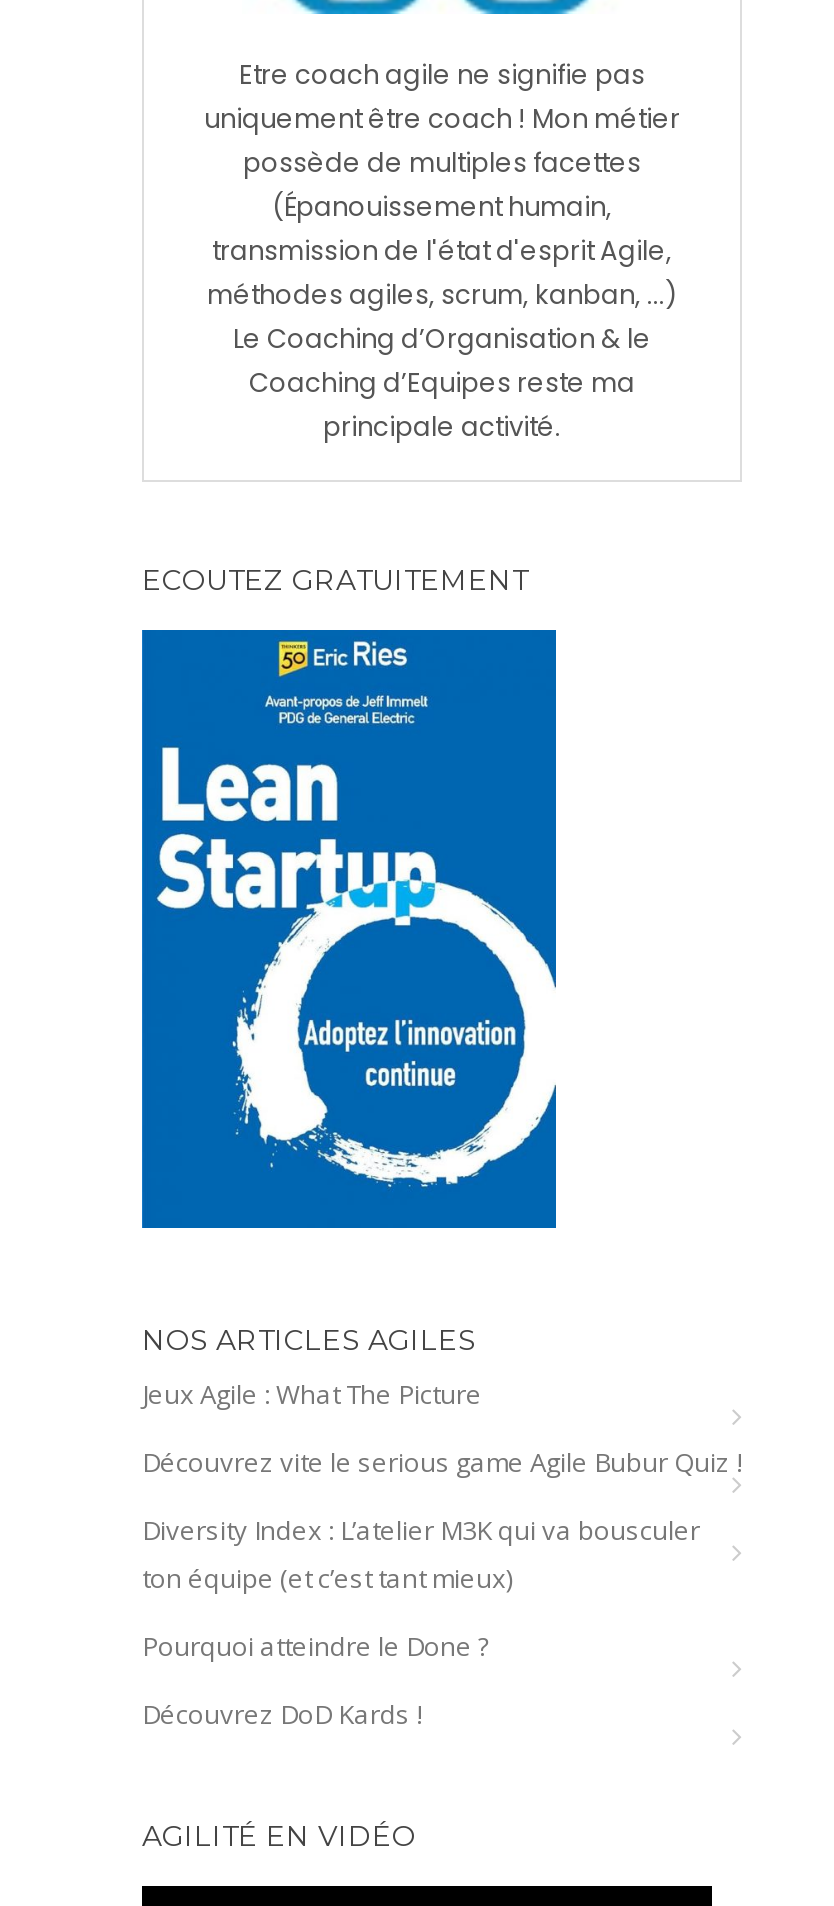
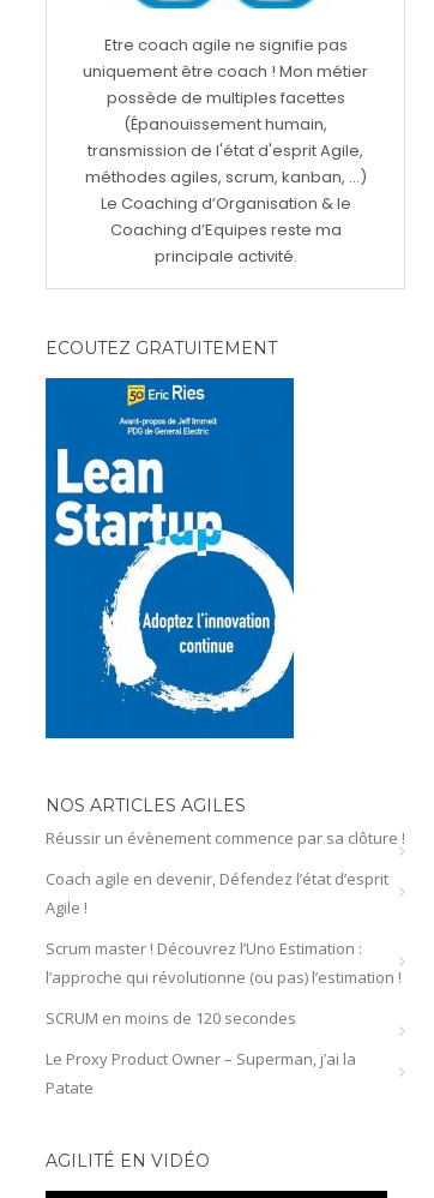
- Jeux Agile : What The Picture
+ Réussir un évènement commence par sa clôture !

- Découvrez vite le serious game Agile Bubur Quiz !
+ Coach agile en devenir, Défendez l’état d’esprit
+ Agile !

- Diversity Index : L’atelier M3K qui va bousculer
- ton équipe (et c’est tant mieux)
+ Scrum master ! Découvrez l’Uno Estimation :
+ l’approche qui révolutionne (ou pas) l’estimation !

- Pourquoi atteindre le Done ?
+ SCRUM en moins de 120 secondes

- Découvrez DoD Kards !
+ Le Proxy Product Owner – Superman, j’ai la
+ Patate
